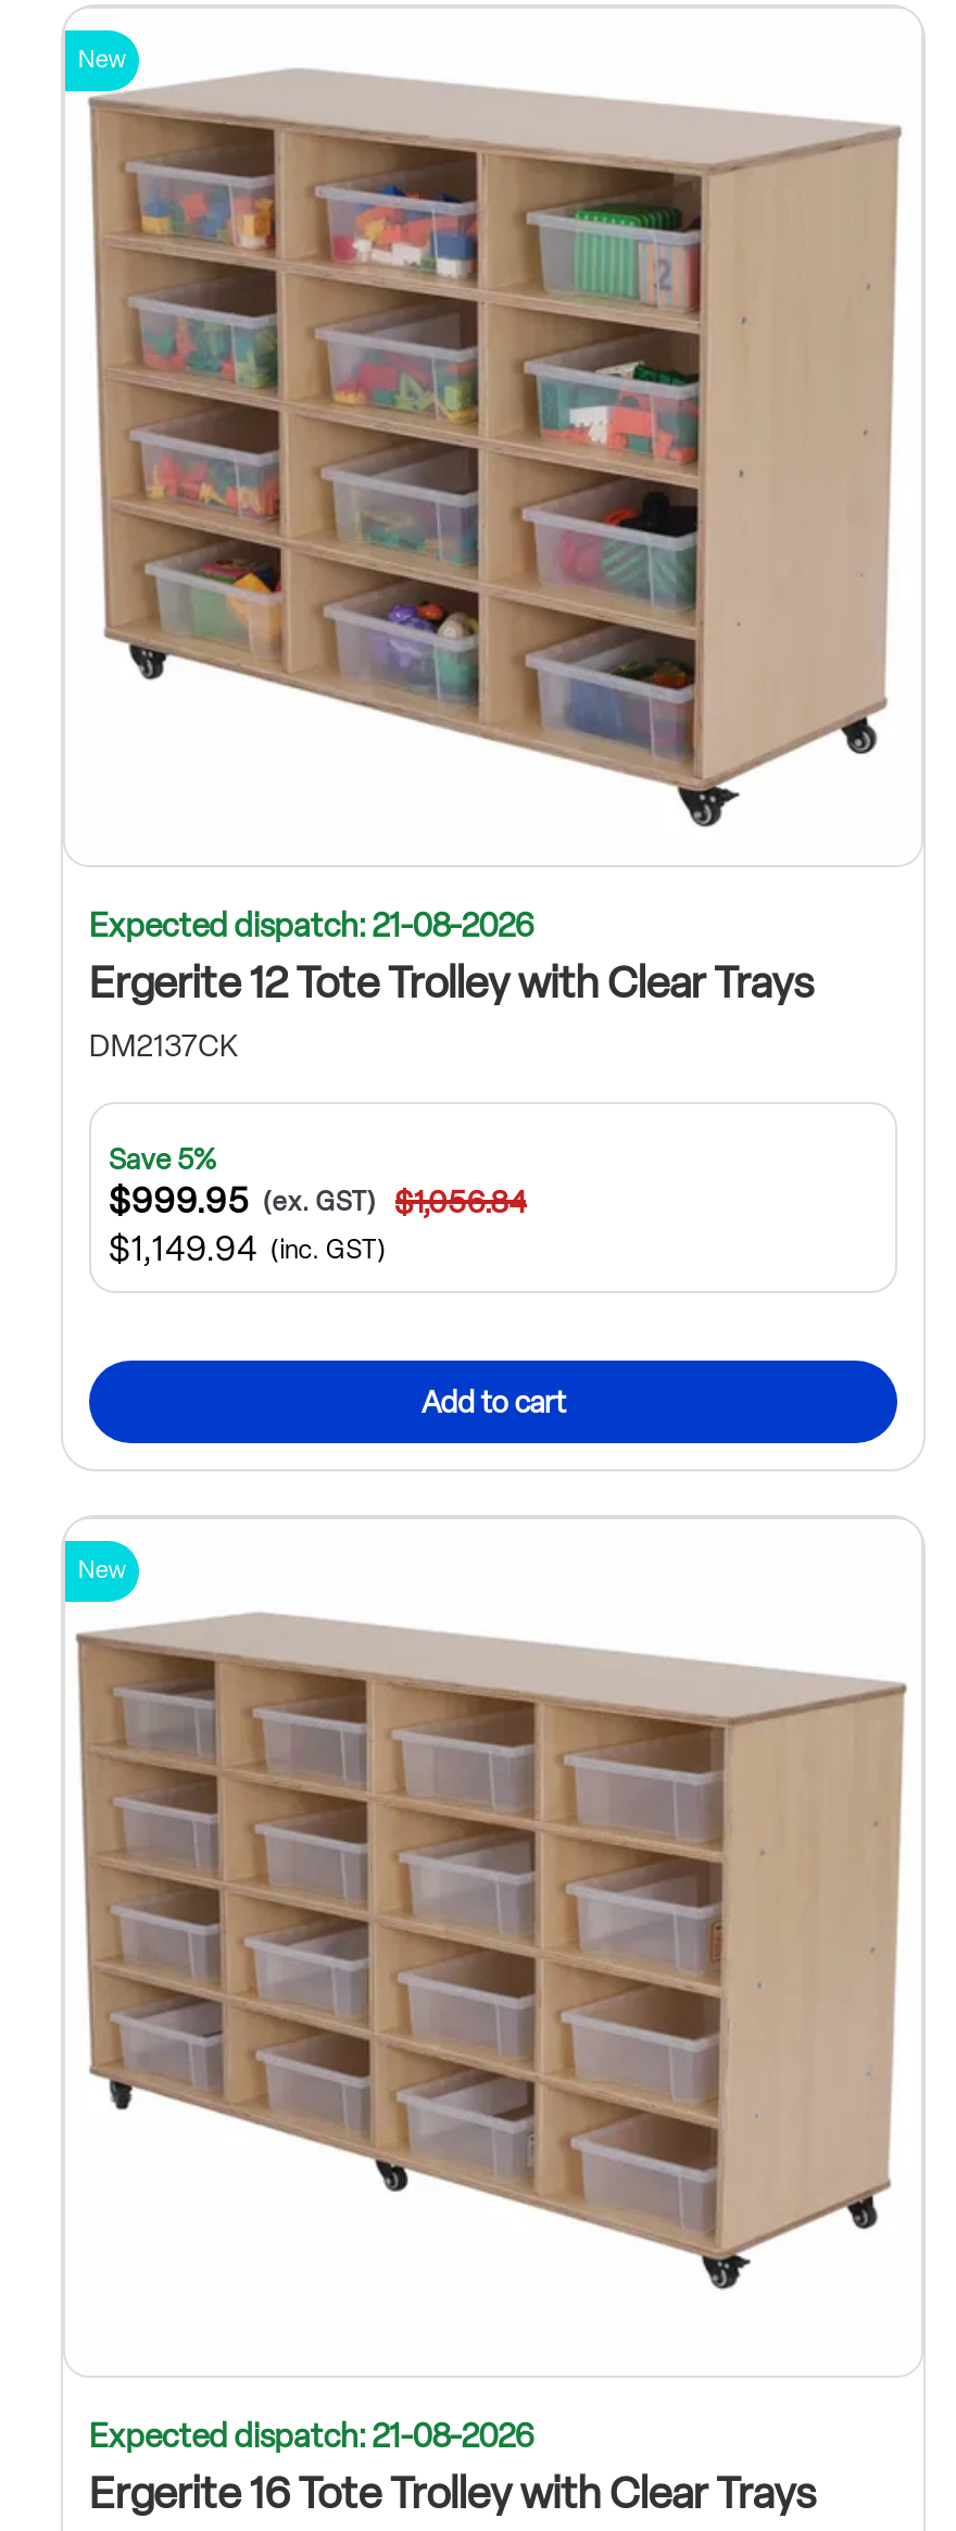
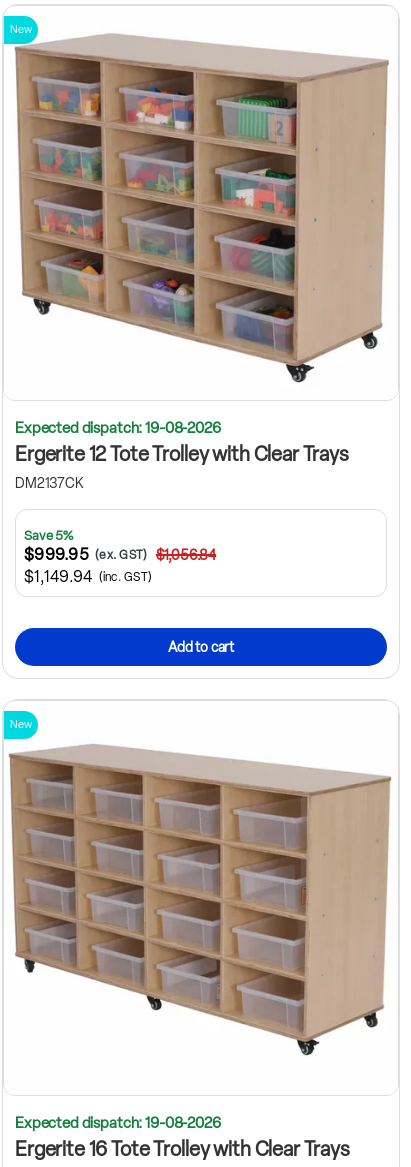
- Expected dispatch: 21-08-2026
+ Expected dispatch: 19-08-2026

- Expected dispatch: 21-08-2026
+ Expected dispatch: 19-08-2026
